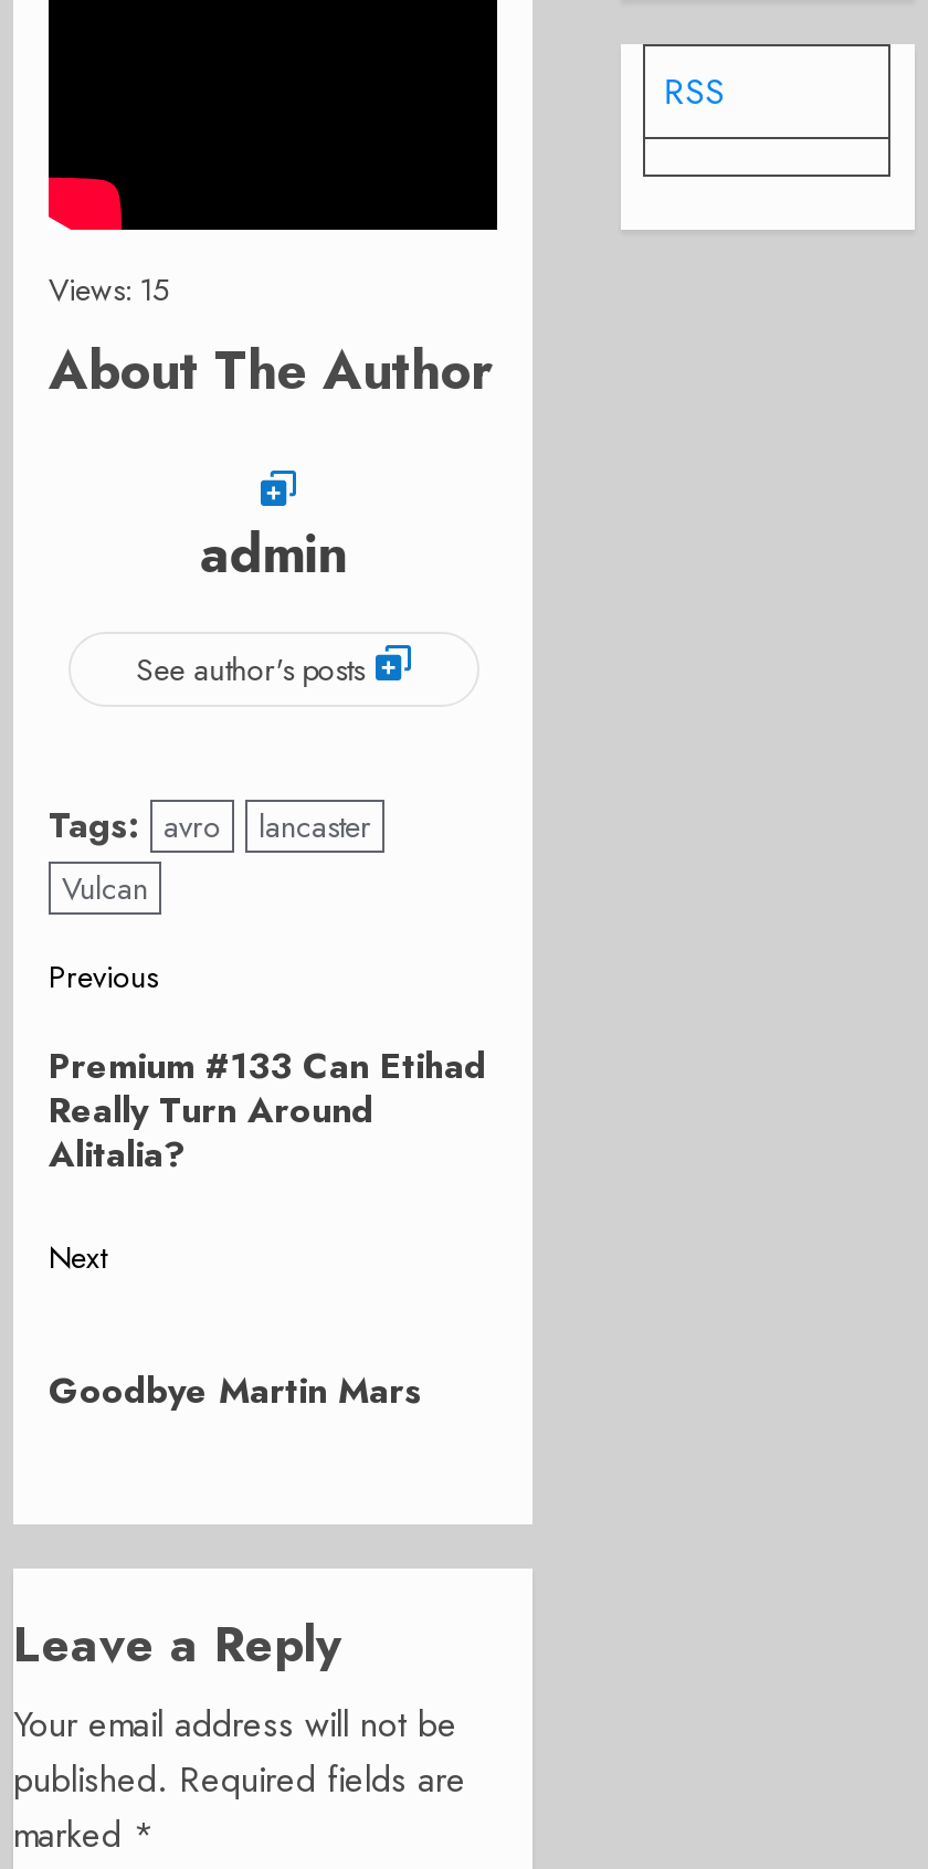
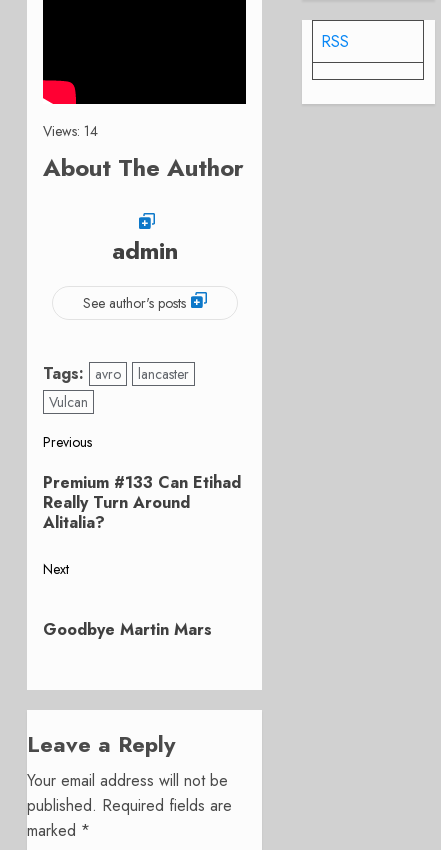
- Views: 15
+ Views: 14
